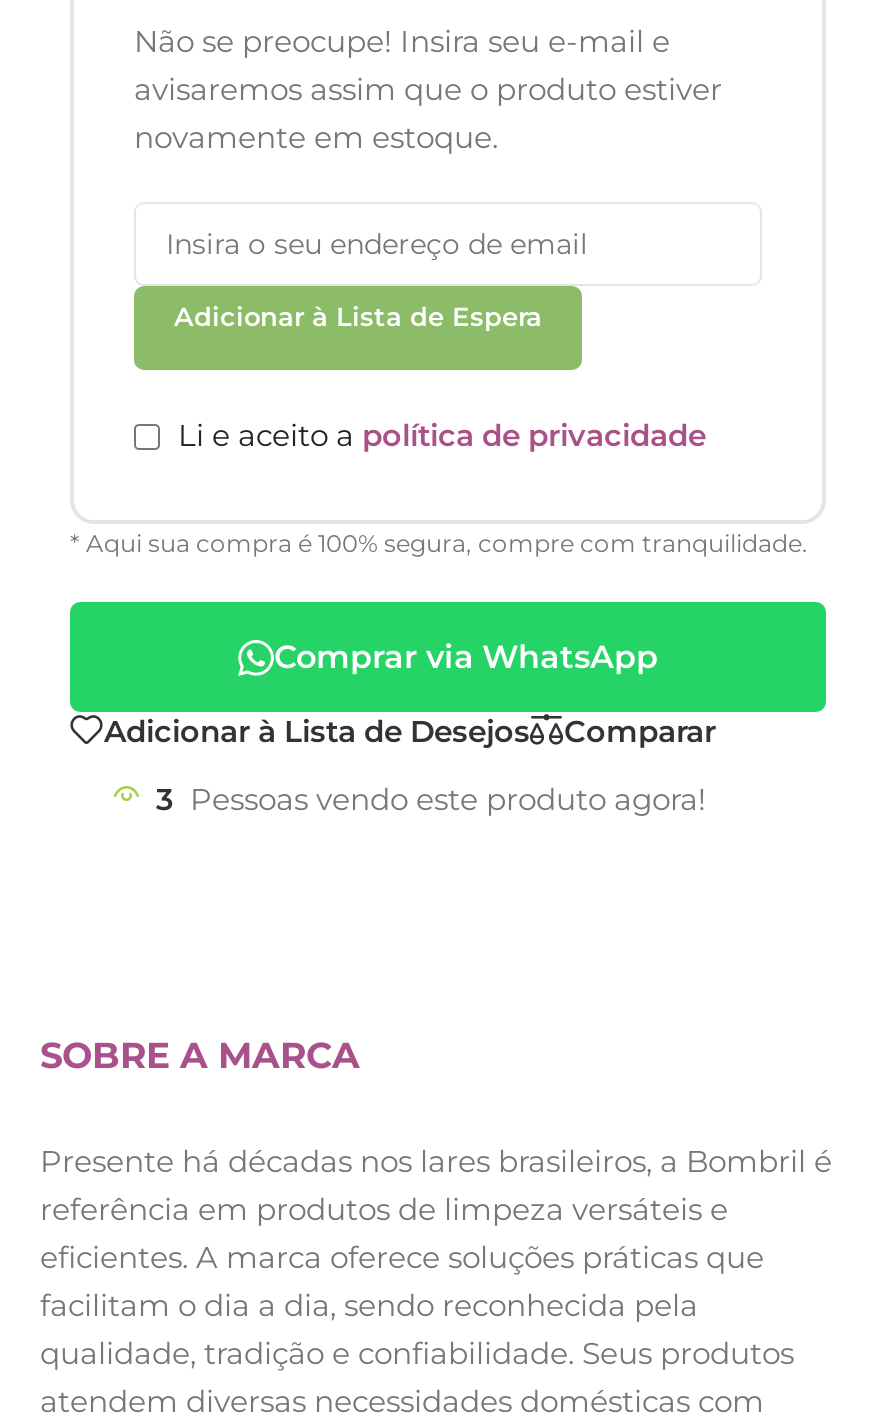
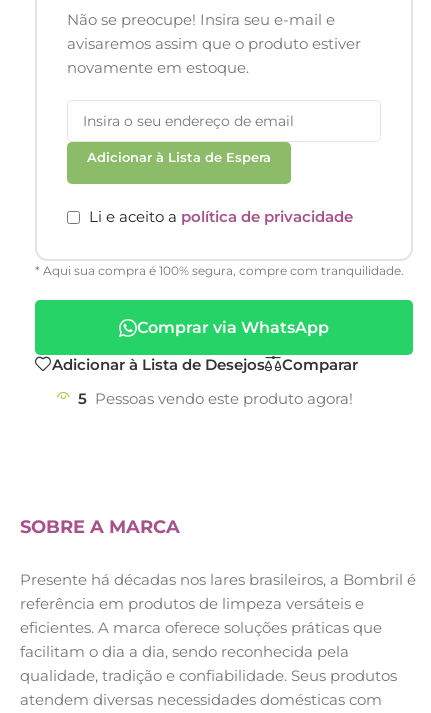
- 3 Pessoas vendo este produto agora!
+ 5 Pessoas vendo este produto agora!
